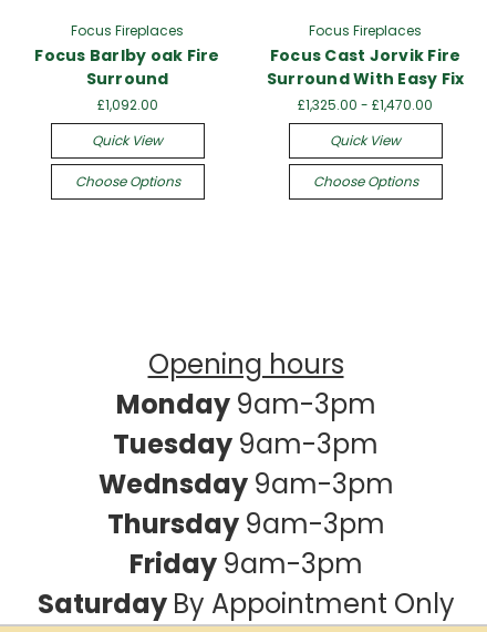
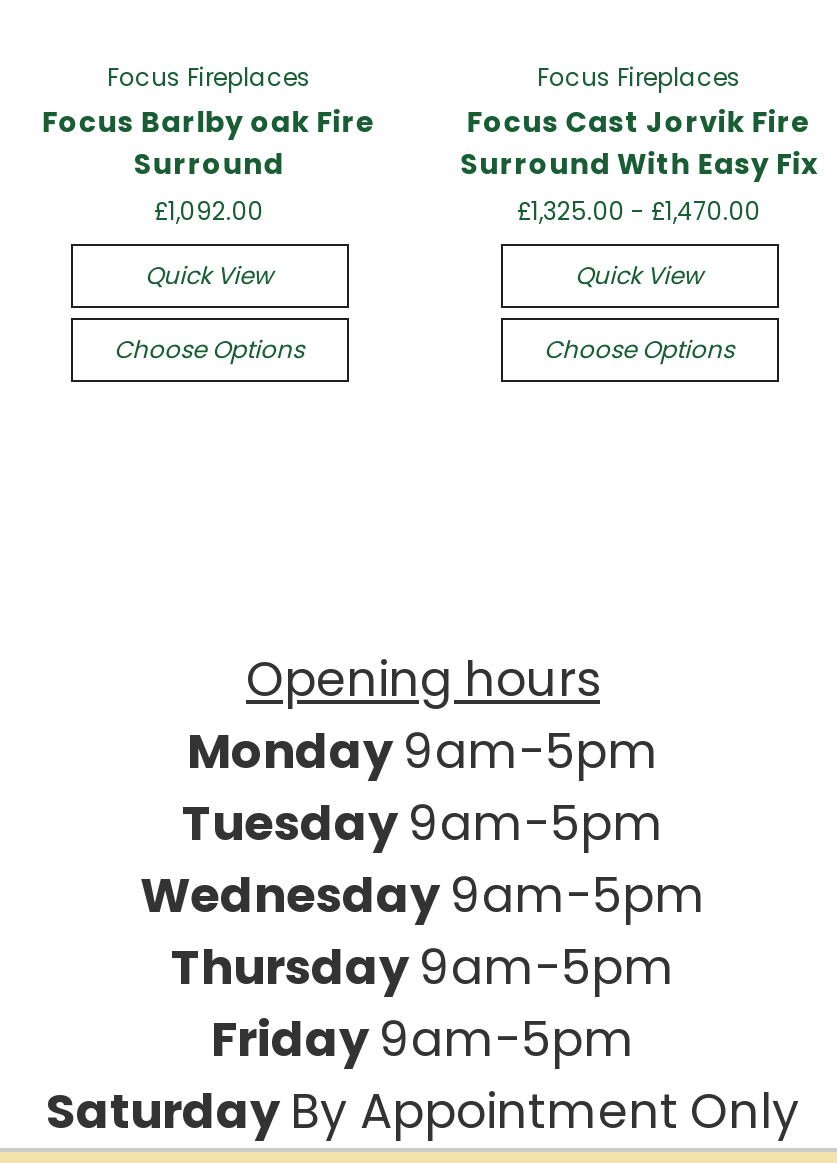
- Monday 9am-3pm
- Tuesday 9am-3pm
- Wednsday 9am-3pm
- Thursday 9am-3pm
- Friday 9am-3pm
+ Monday 9am-5pm
+ Tuesday 9am-5pm
+ Wednesday 9am-5pm
+ Thursday 9am-5pm
+ Friday 9am-5pm
